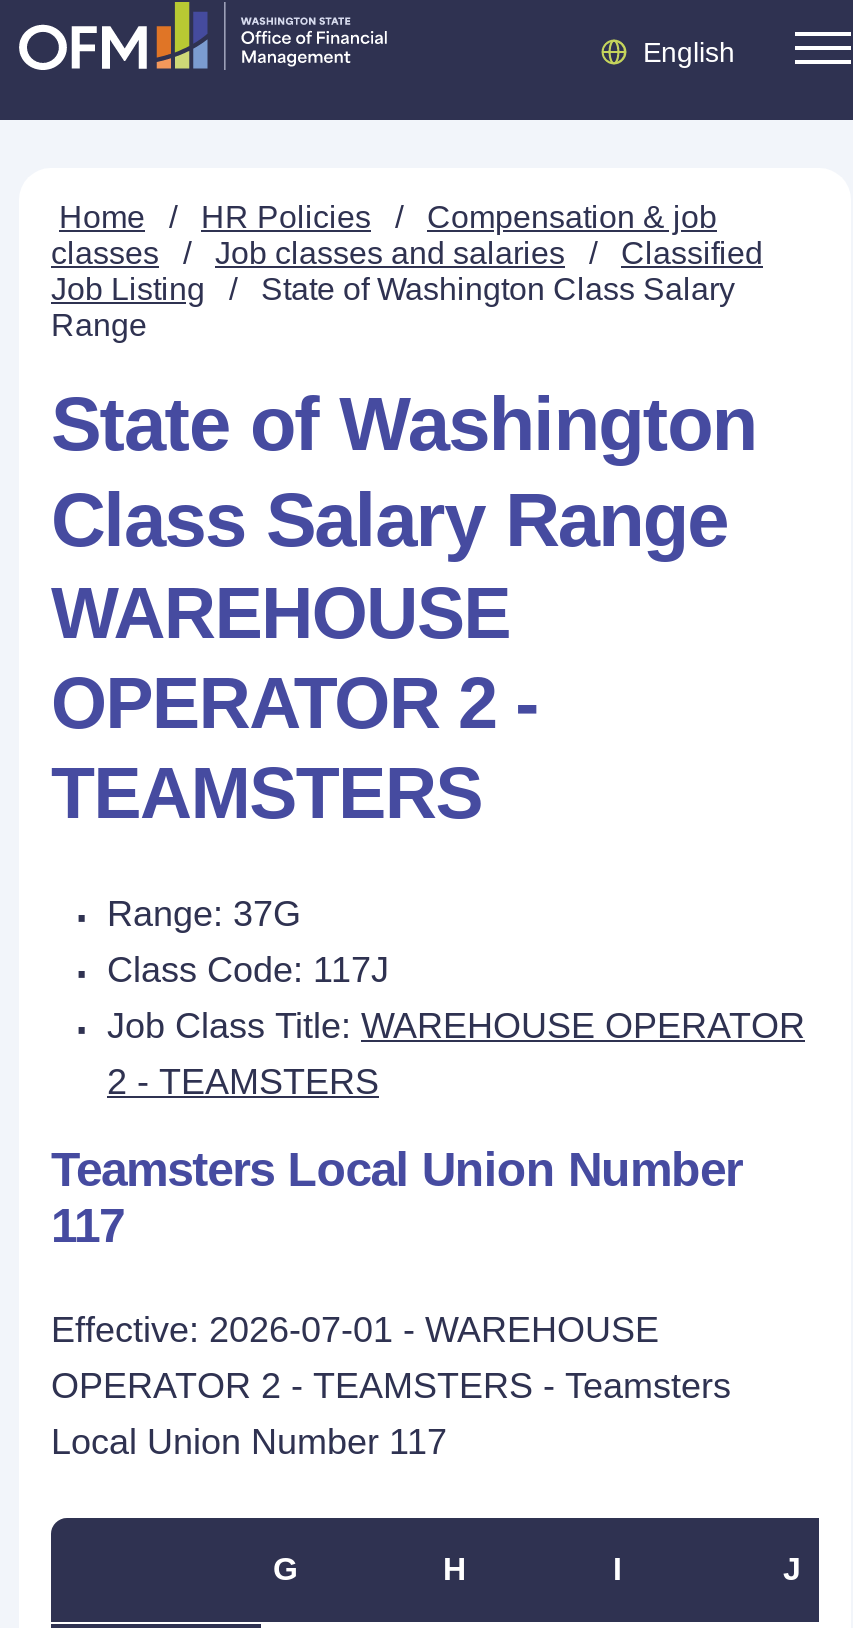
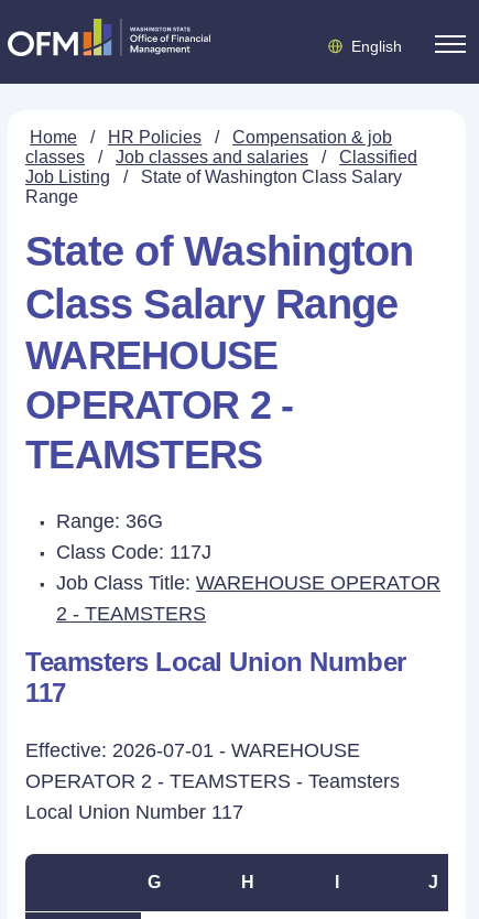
- Range: 37G
+ Range: 36G
